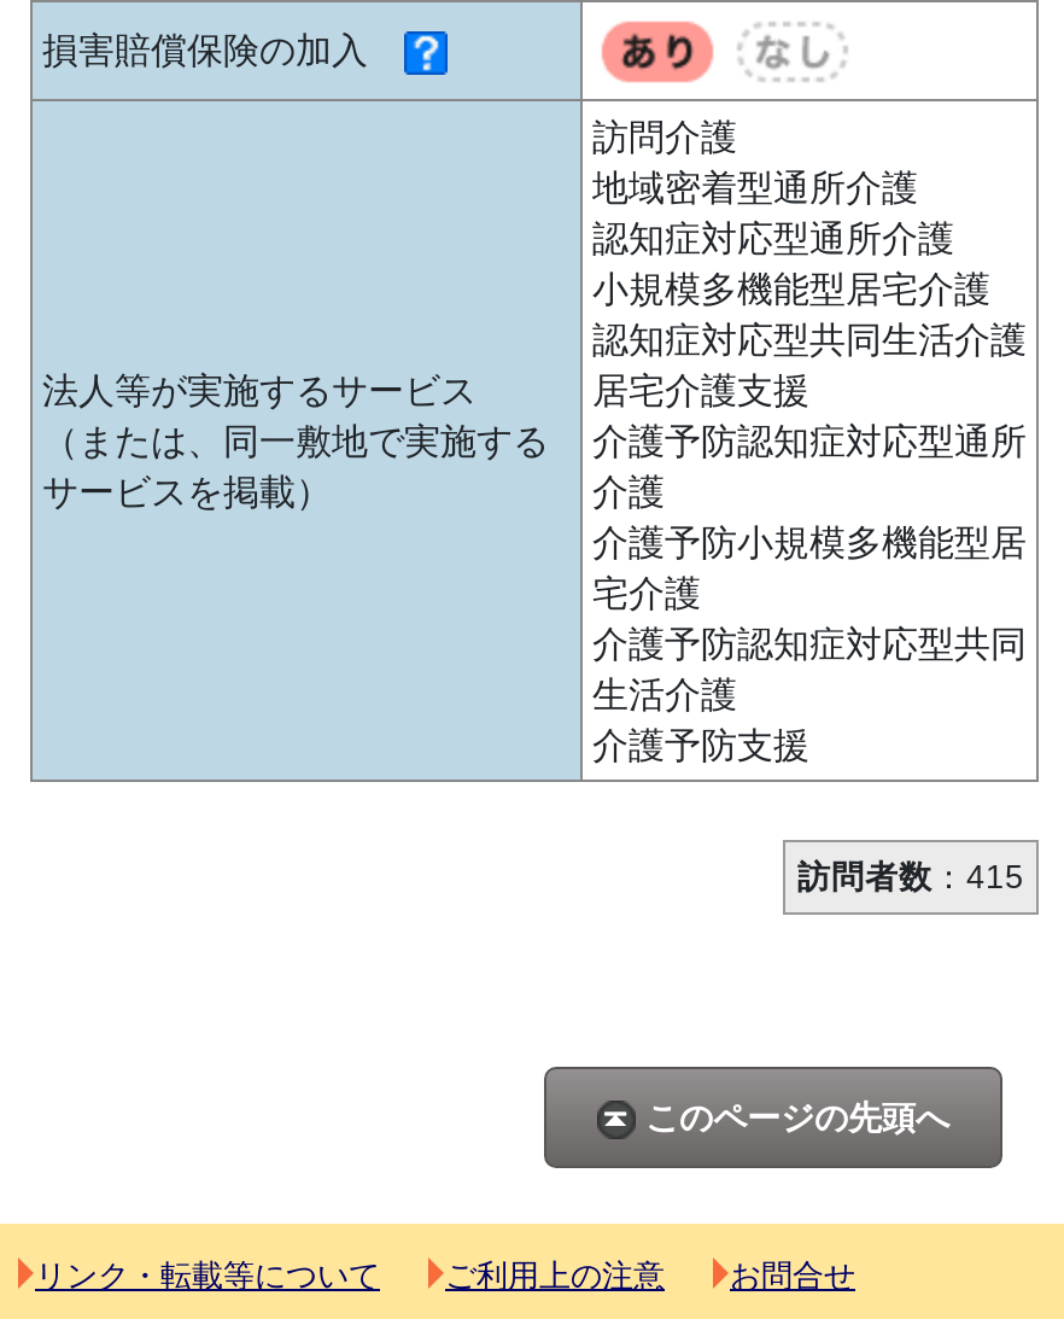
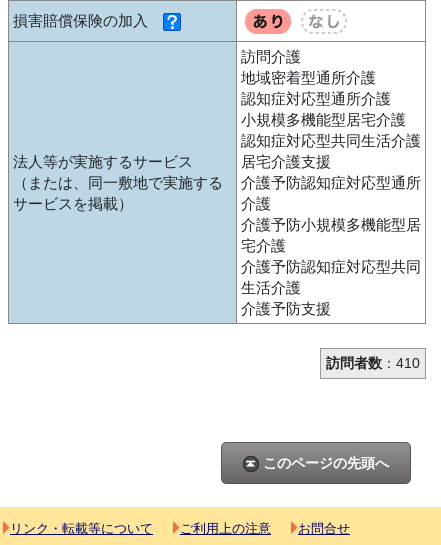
- 訪問者数：415
+ 訪問者数：410
